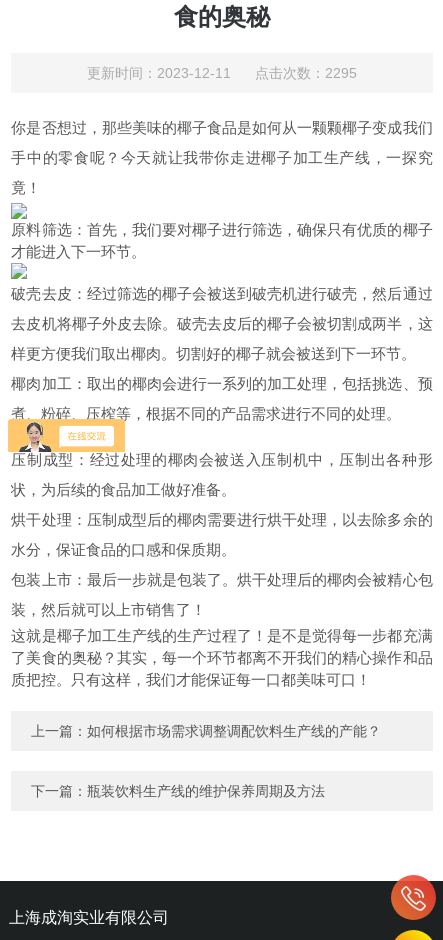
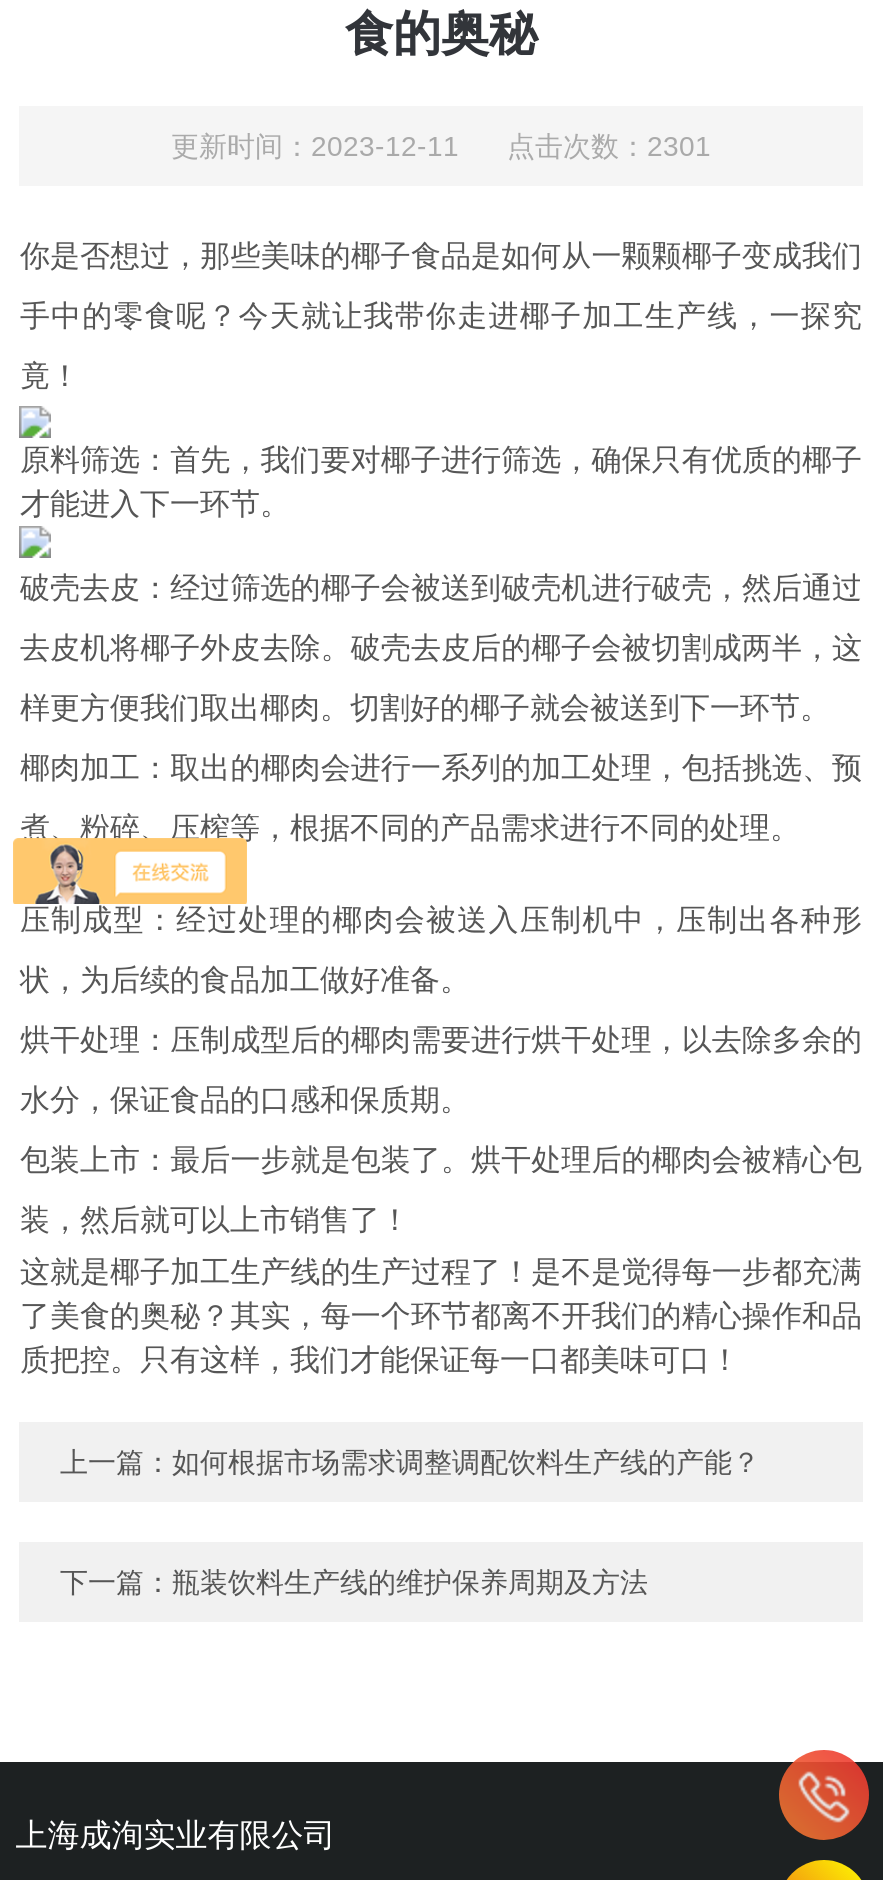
- 更新时间：2023-12-11 点击次数：2295
+ 更新时间：2023-12-11 点击次数：2301
